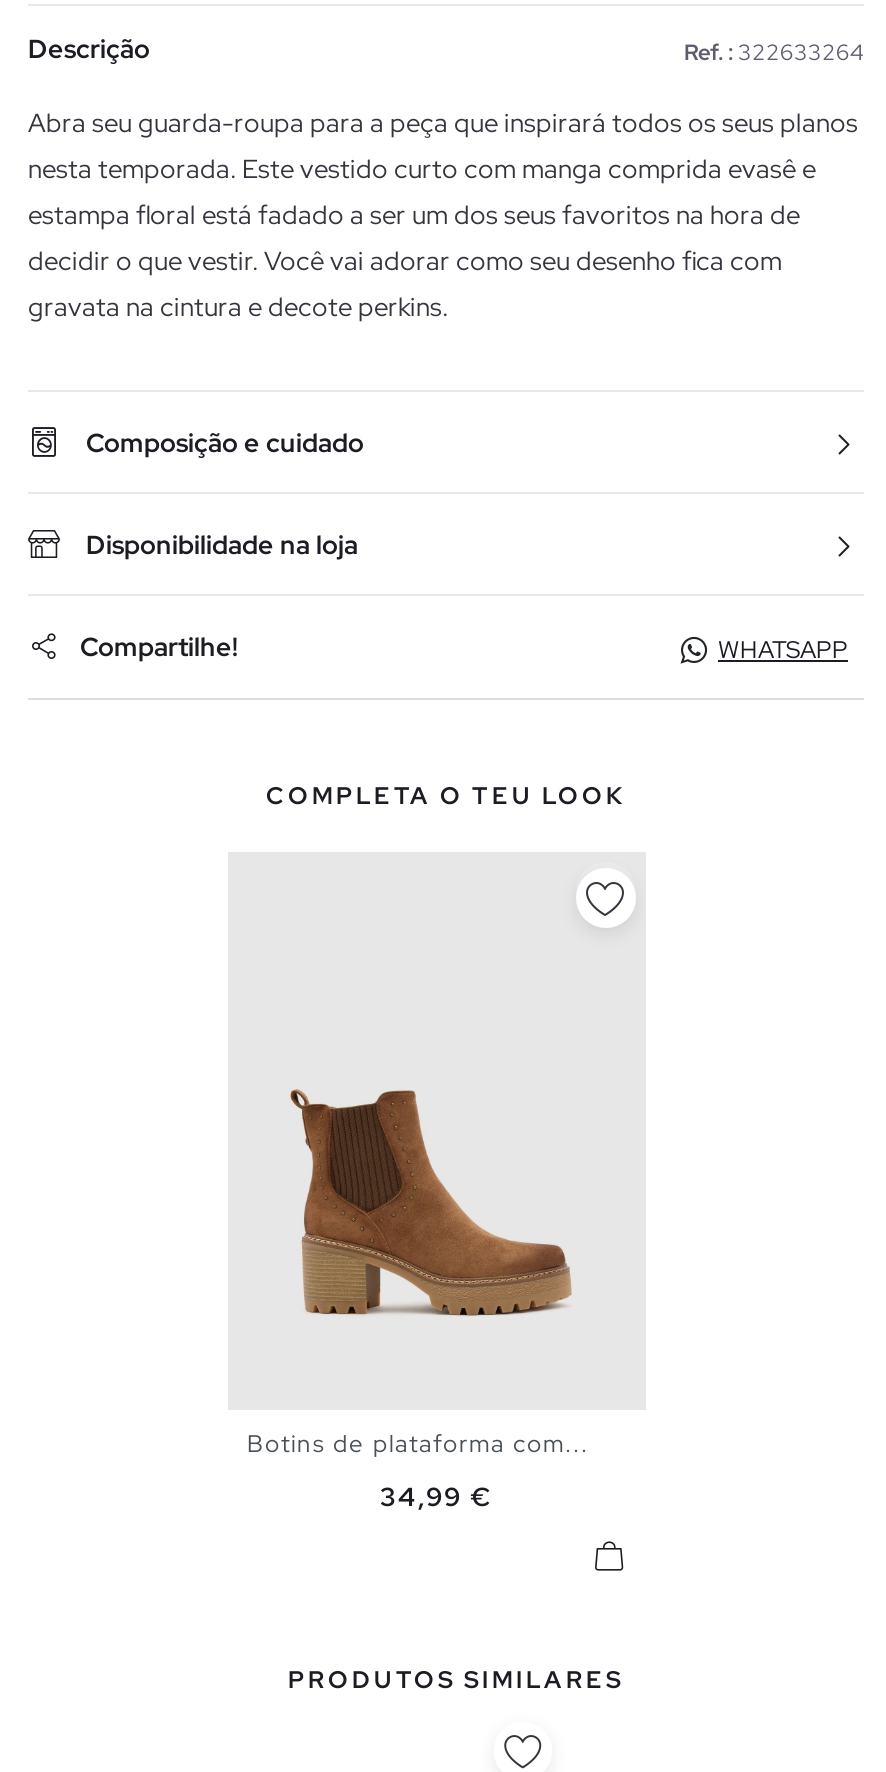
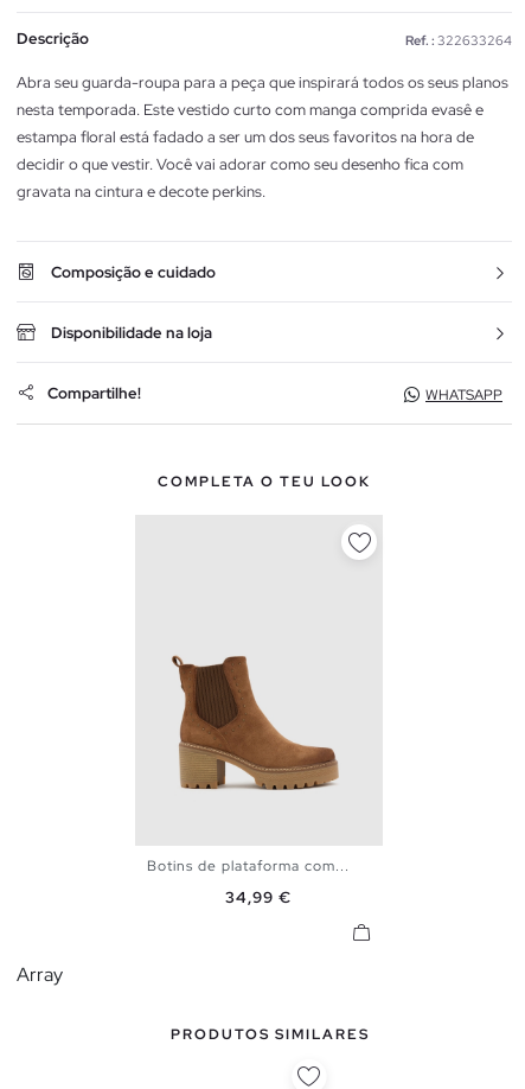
+ Array
